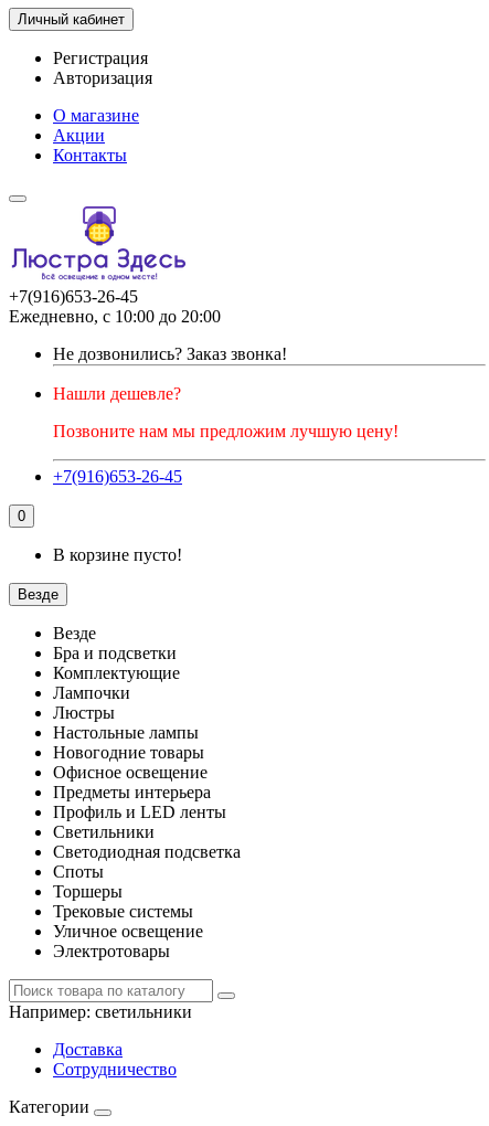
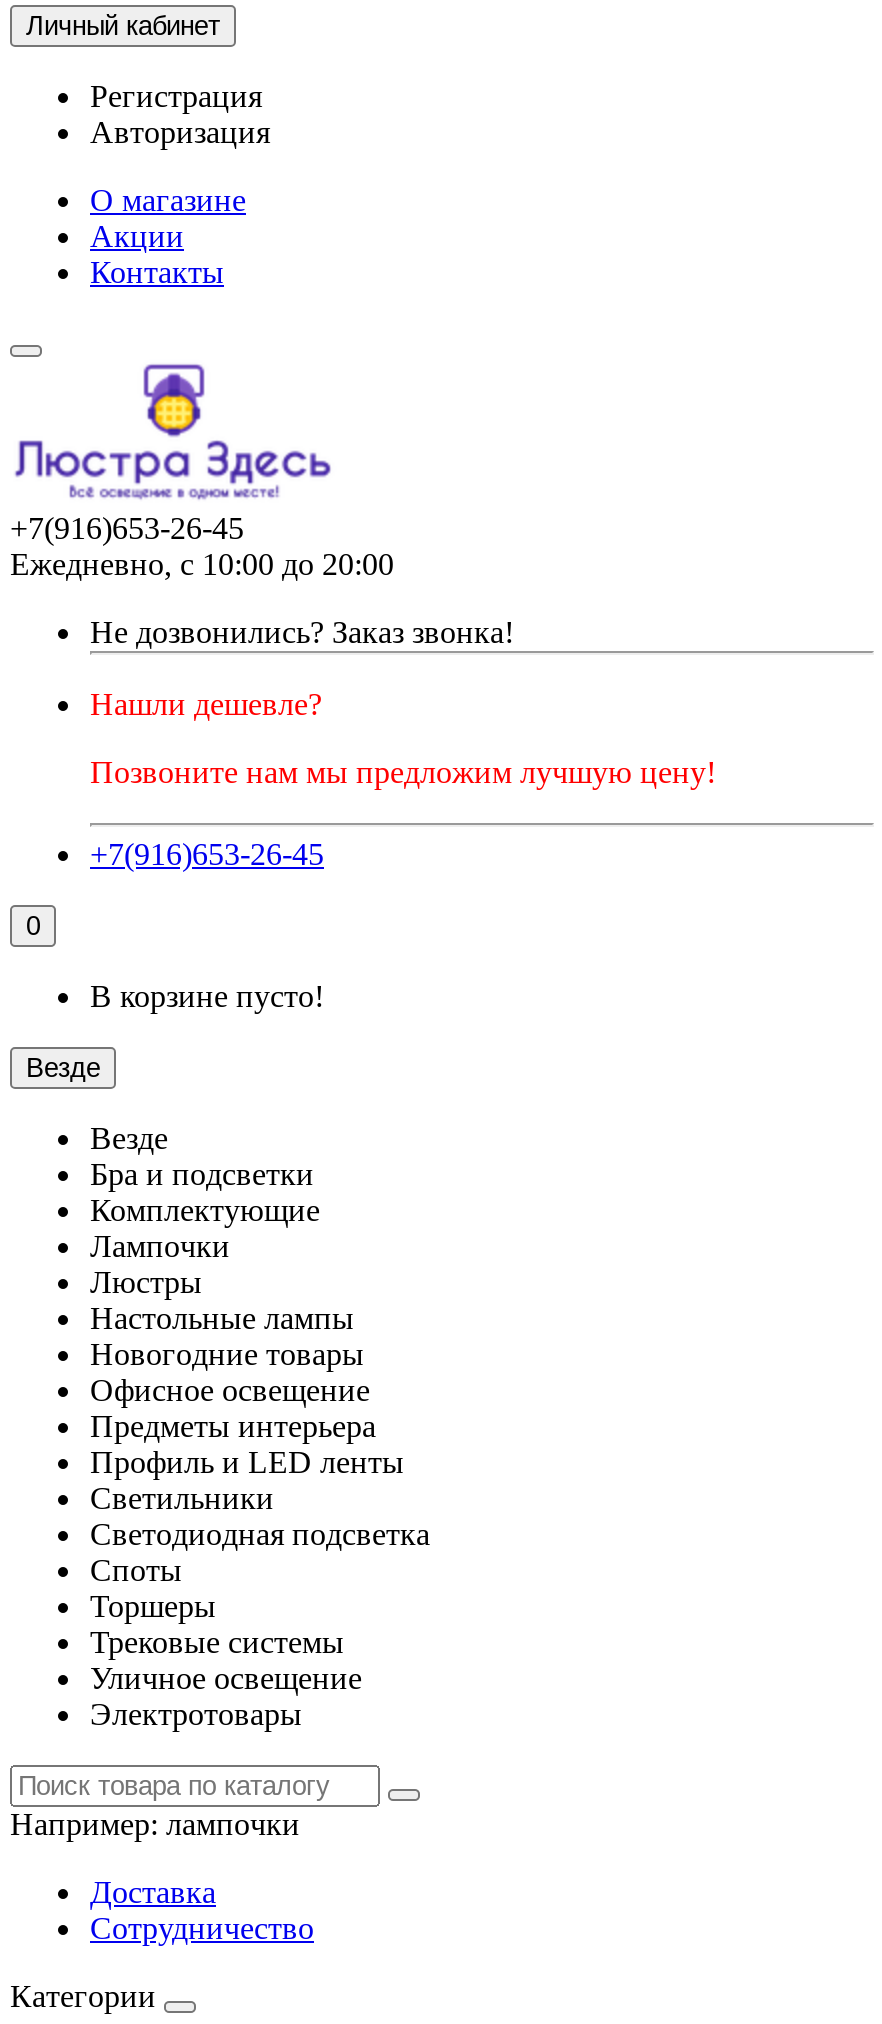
- Например:светильники
+ Например:лампочки
